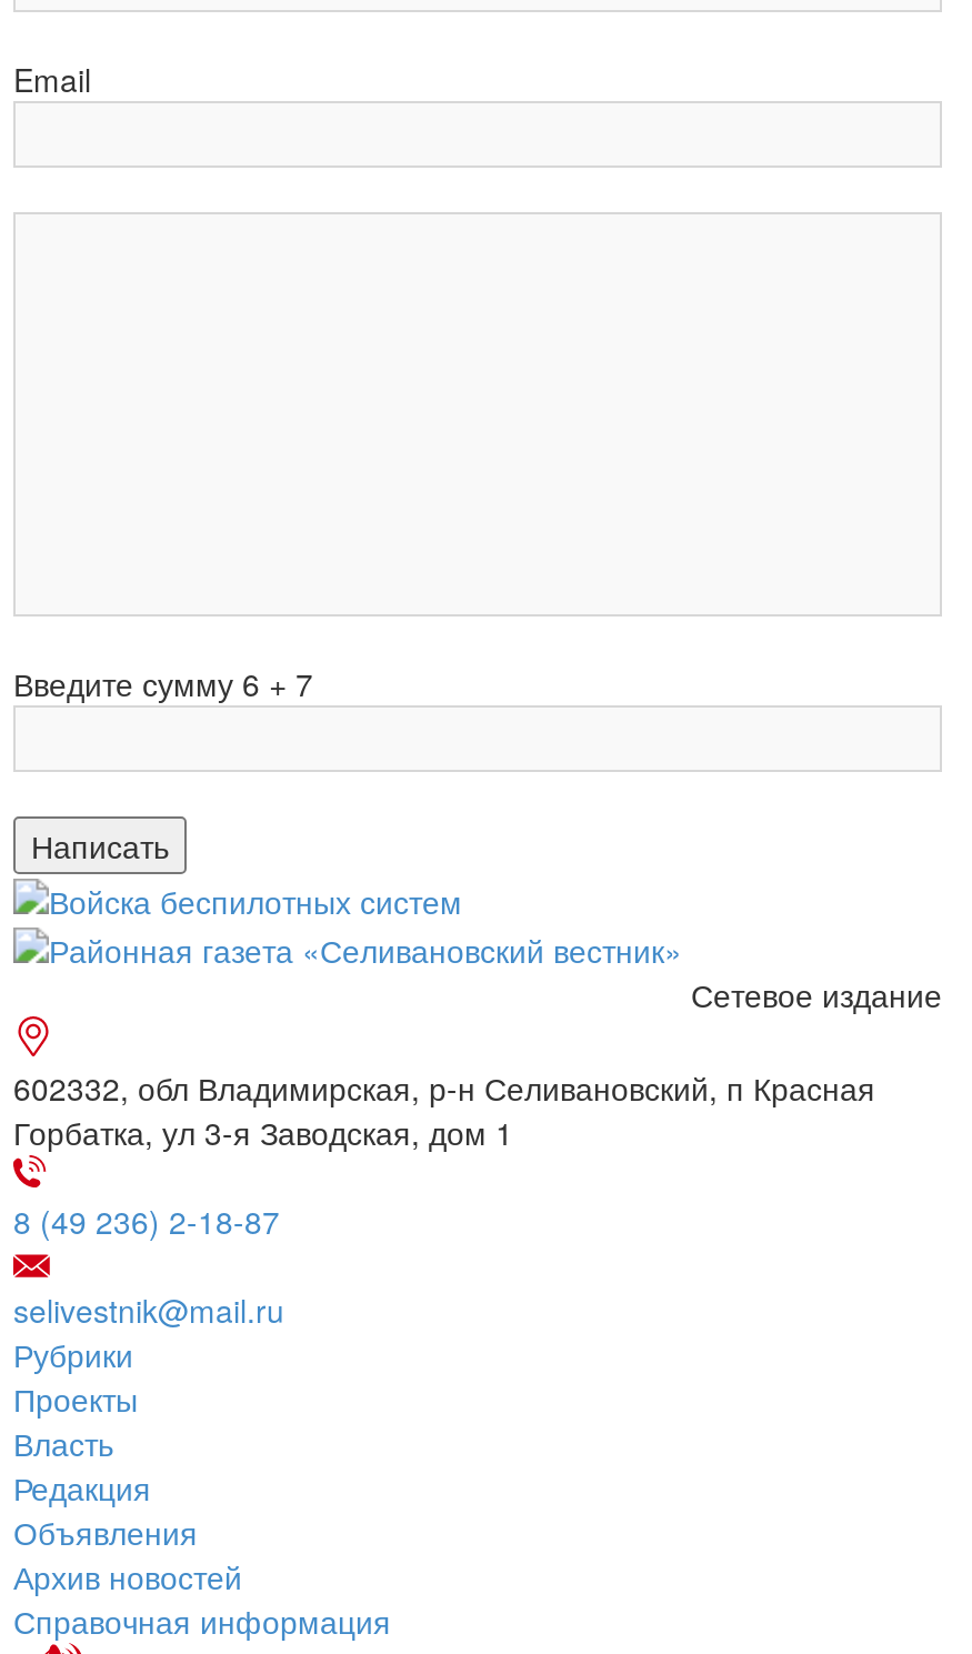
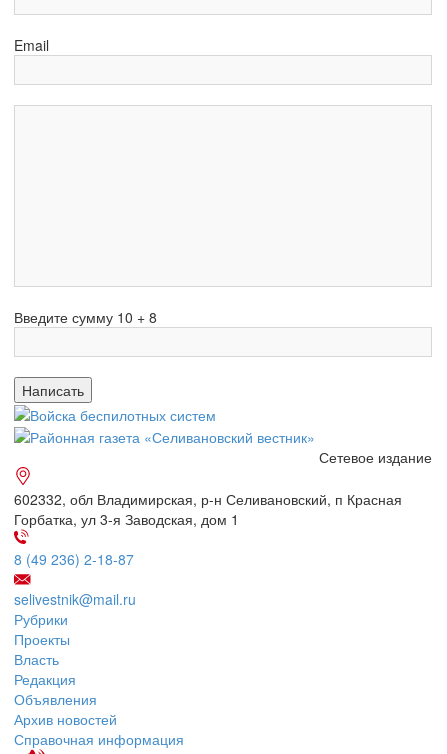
- Введите сумму 6 + 7
+ Введите сумму 10 + 8
